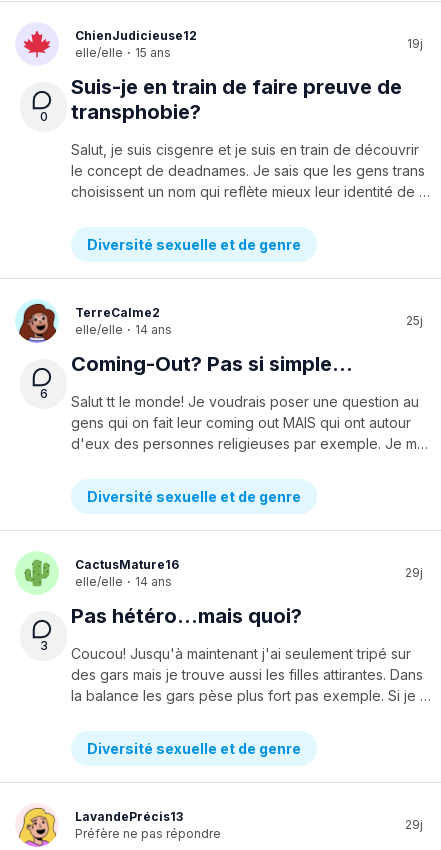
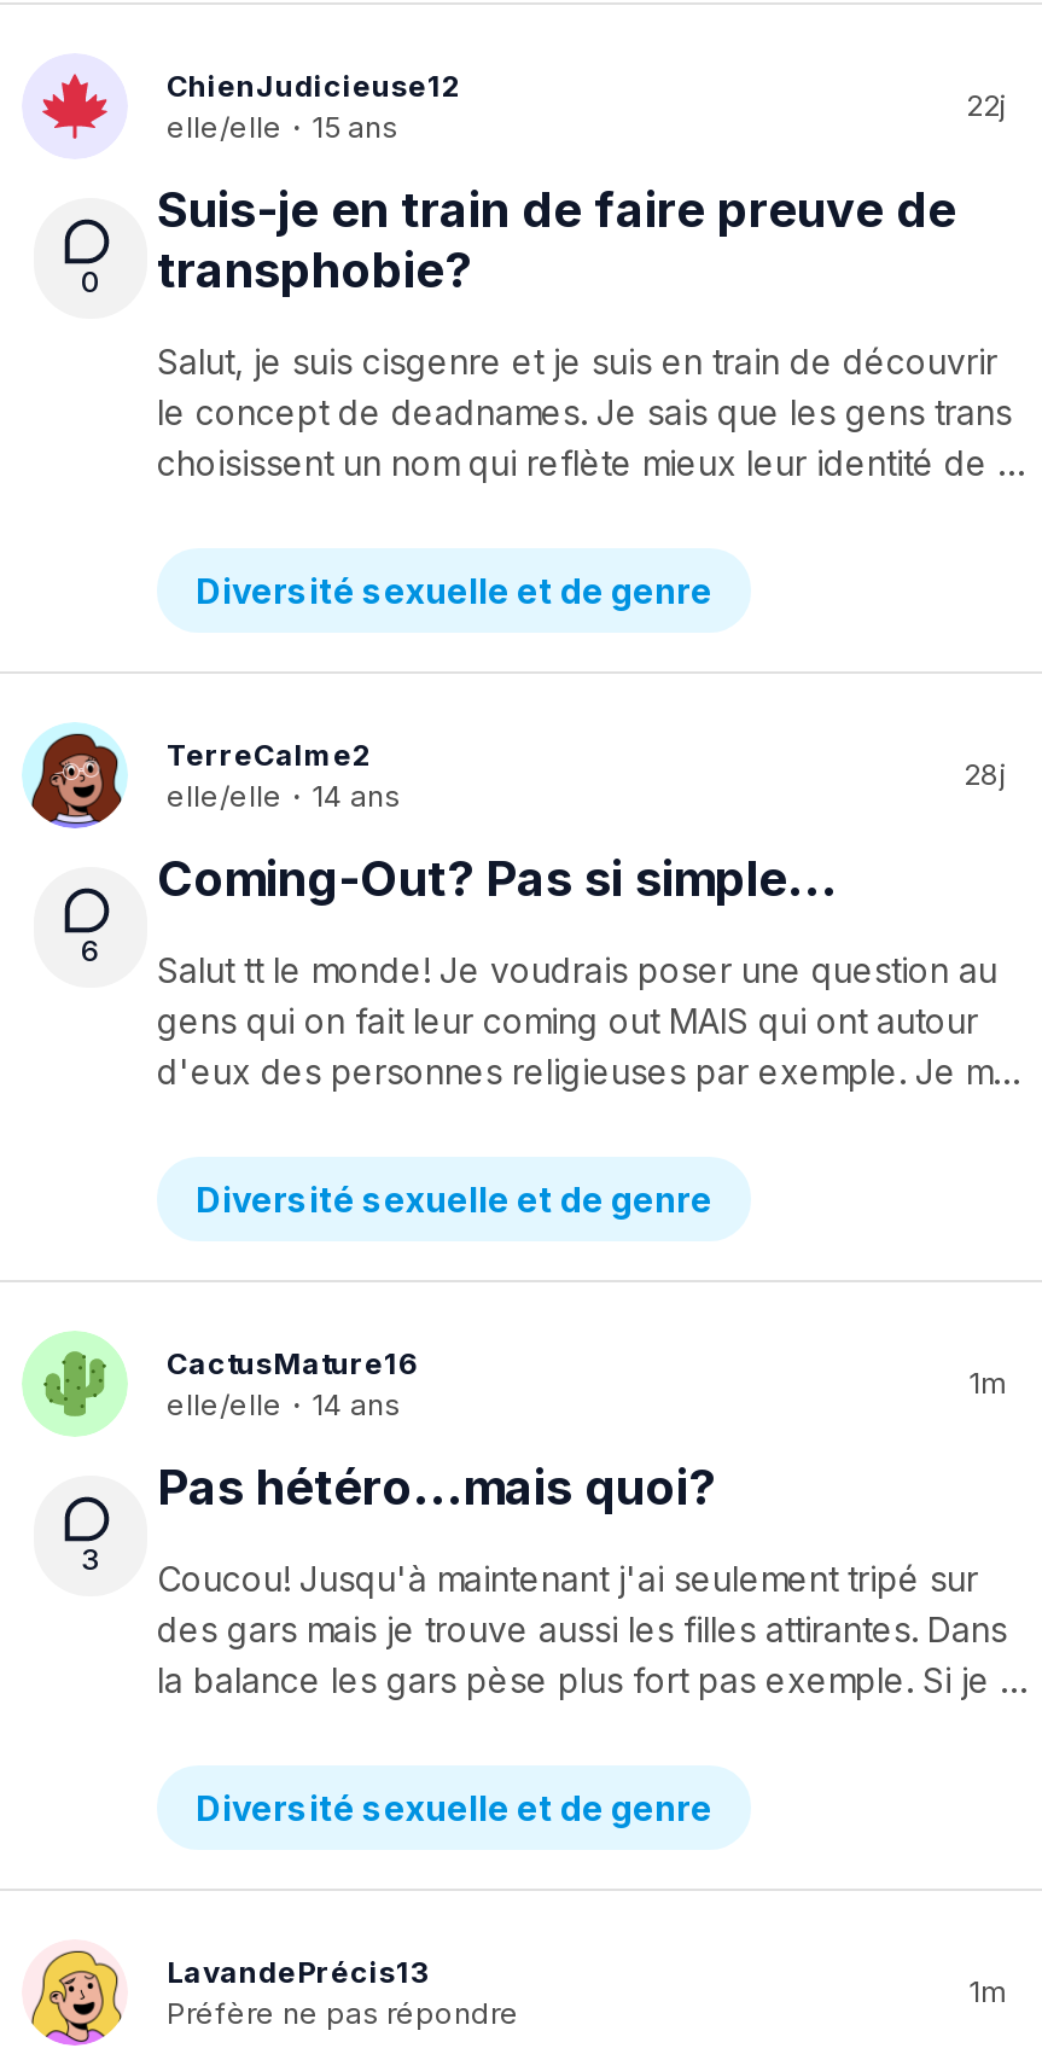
- 19j
+ 22j

- 25j
+ 28j

- 29j
+ 1m

- 29j
+ 1m
